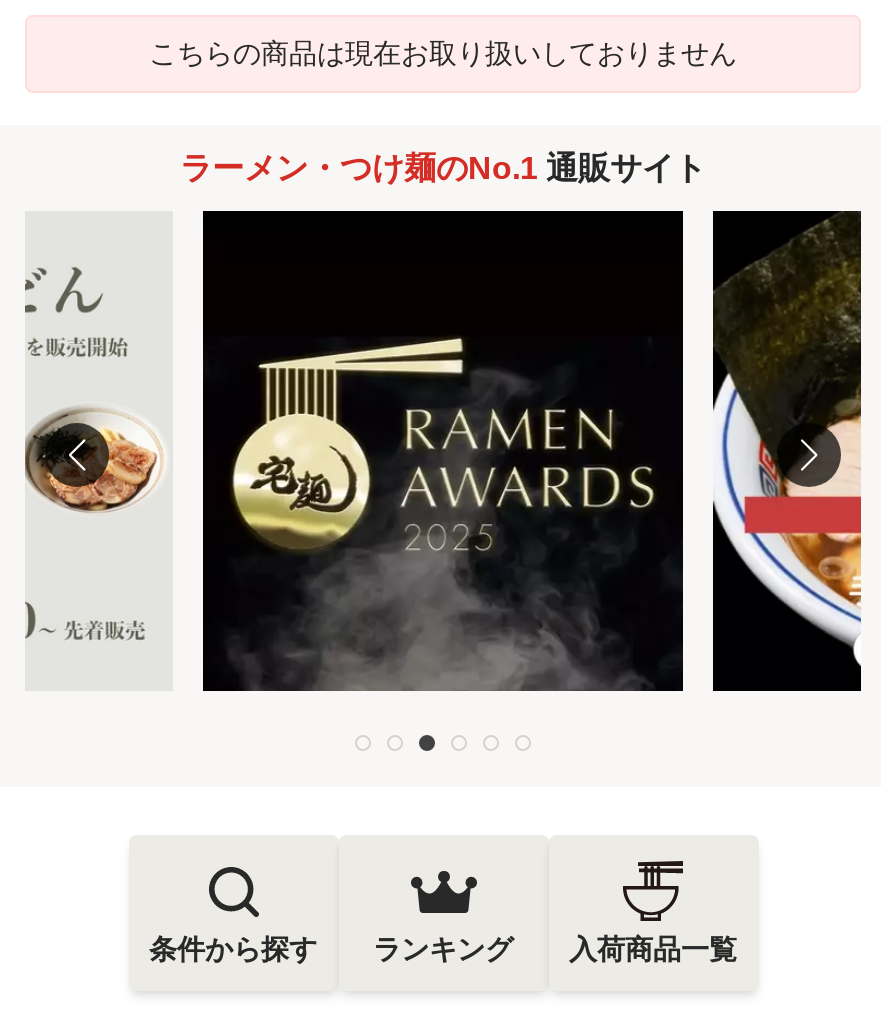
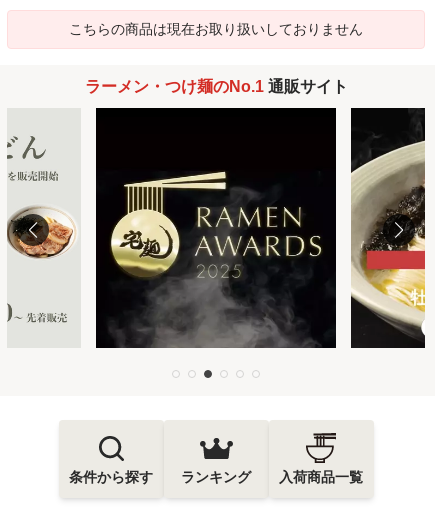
- [image]
+ [image]
